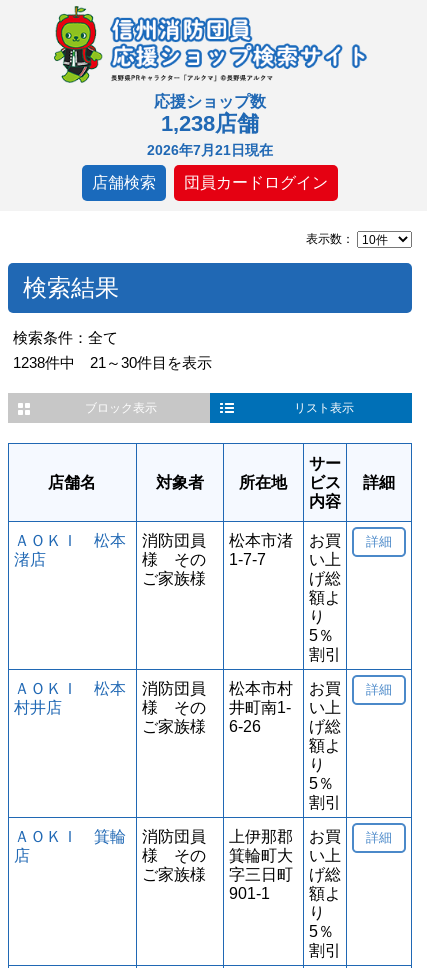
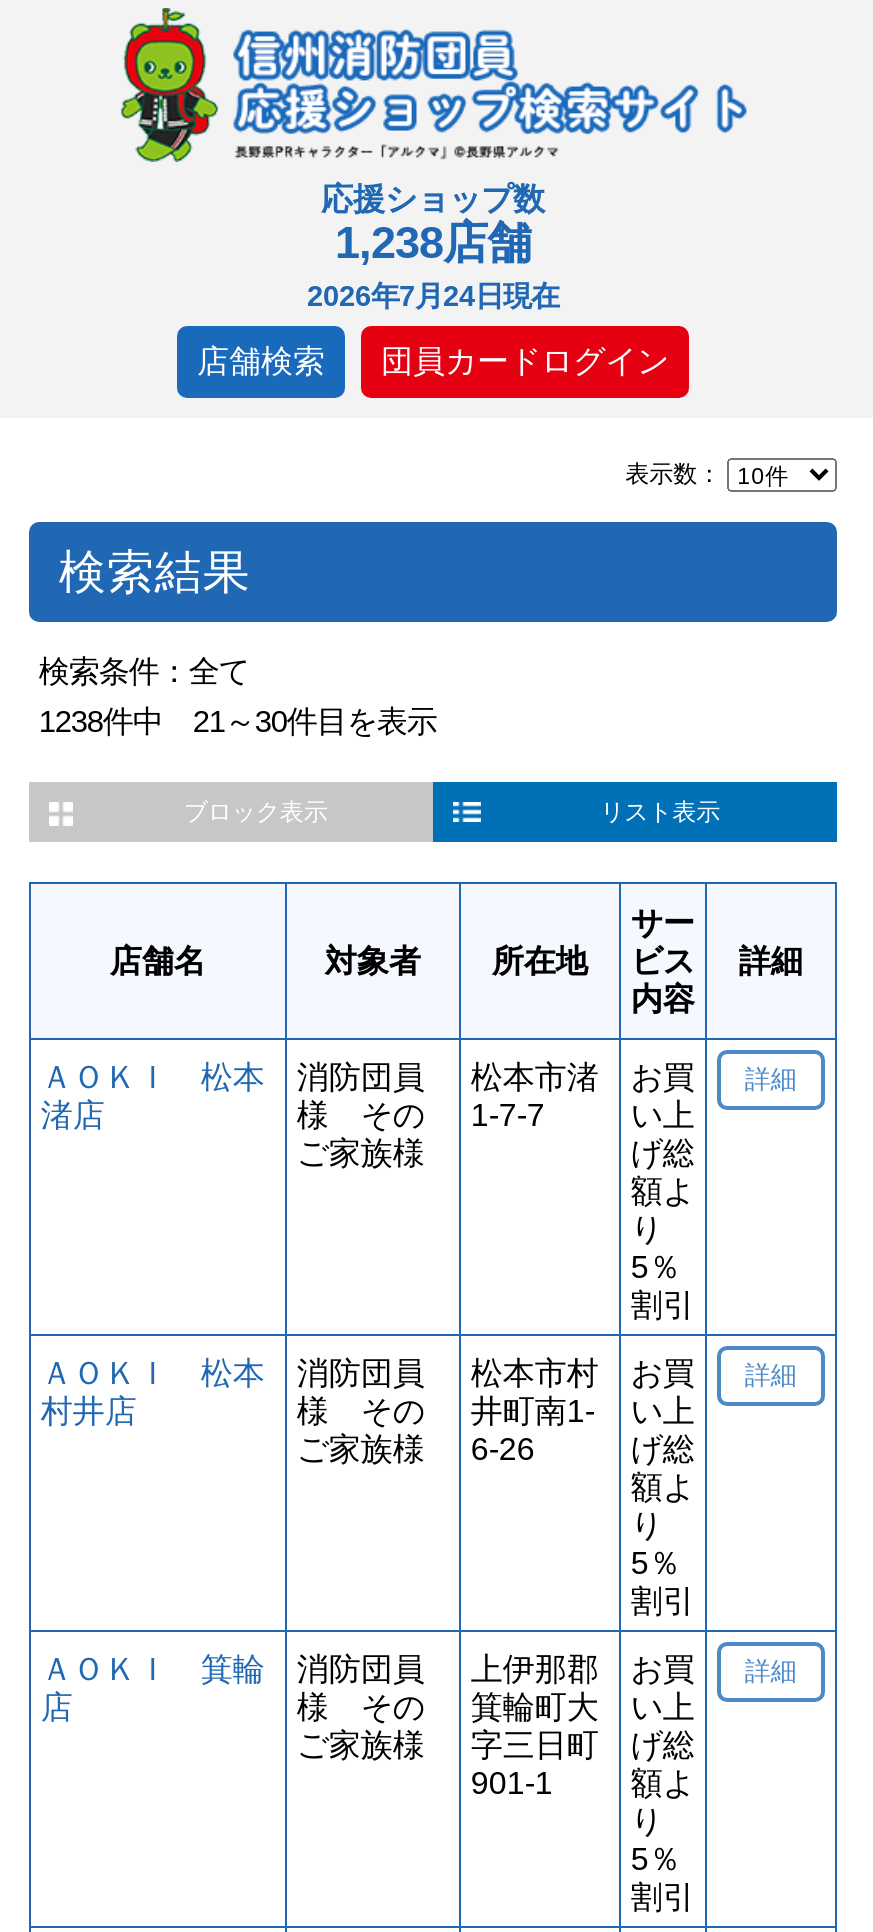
- 2026年7月21日現在
+ 2026年7月24日現在
